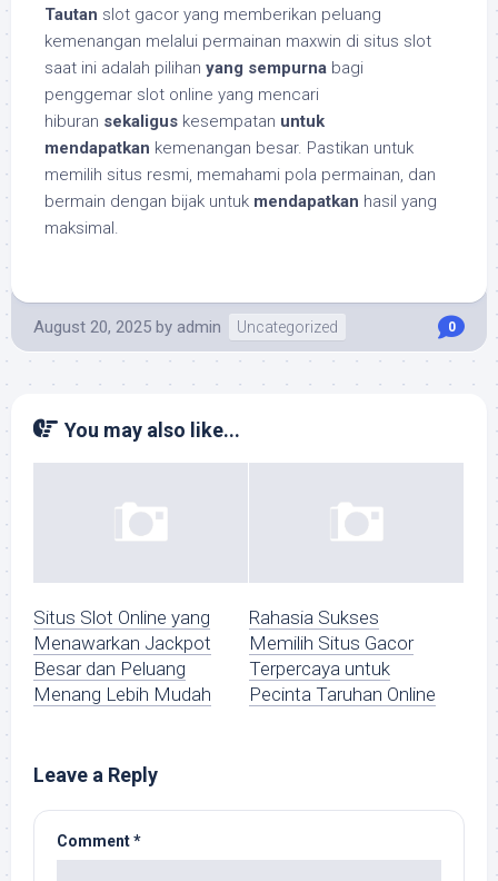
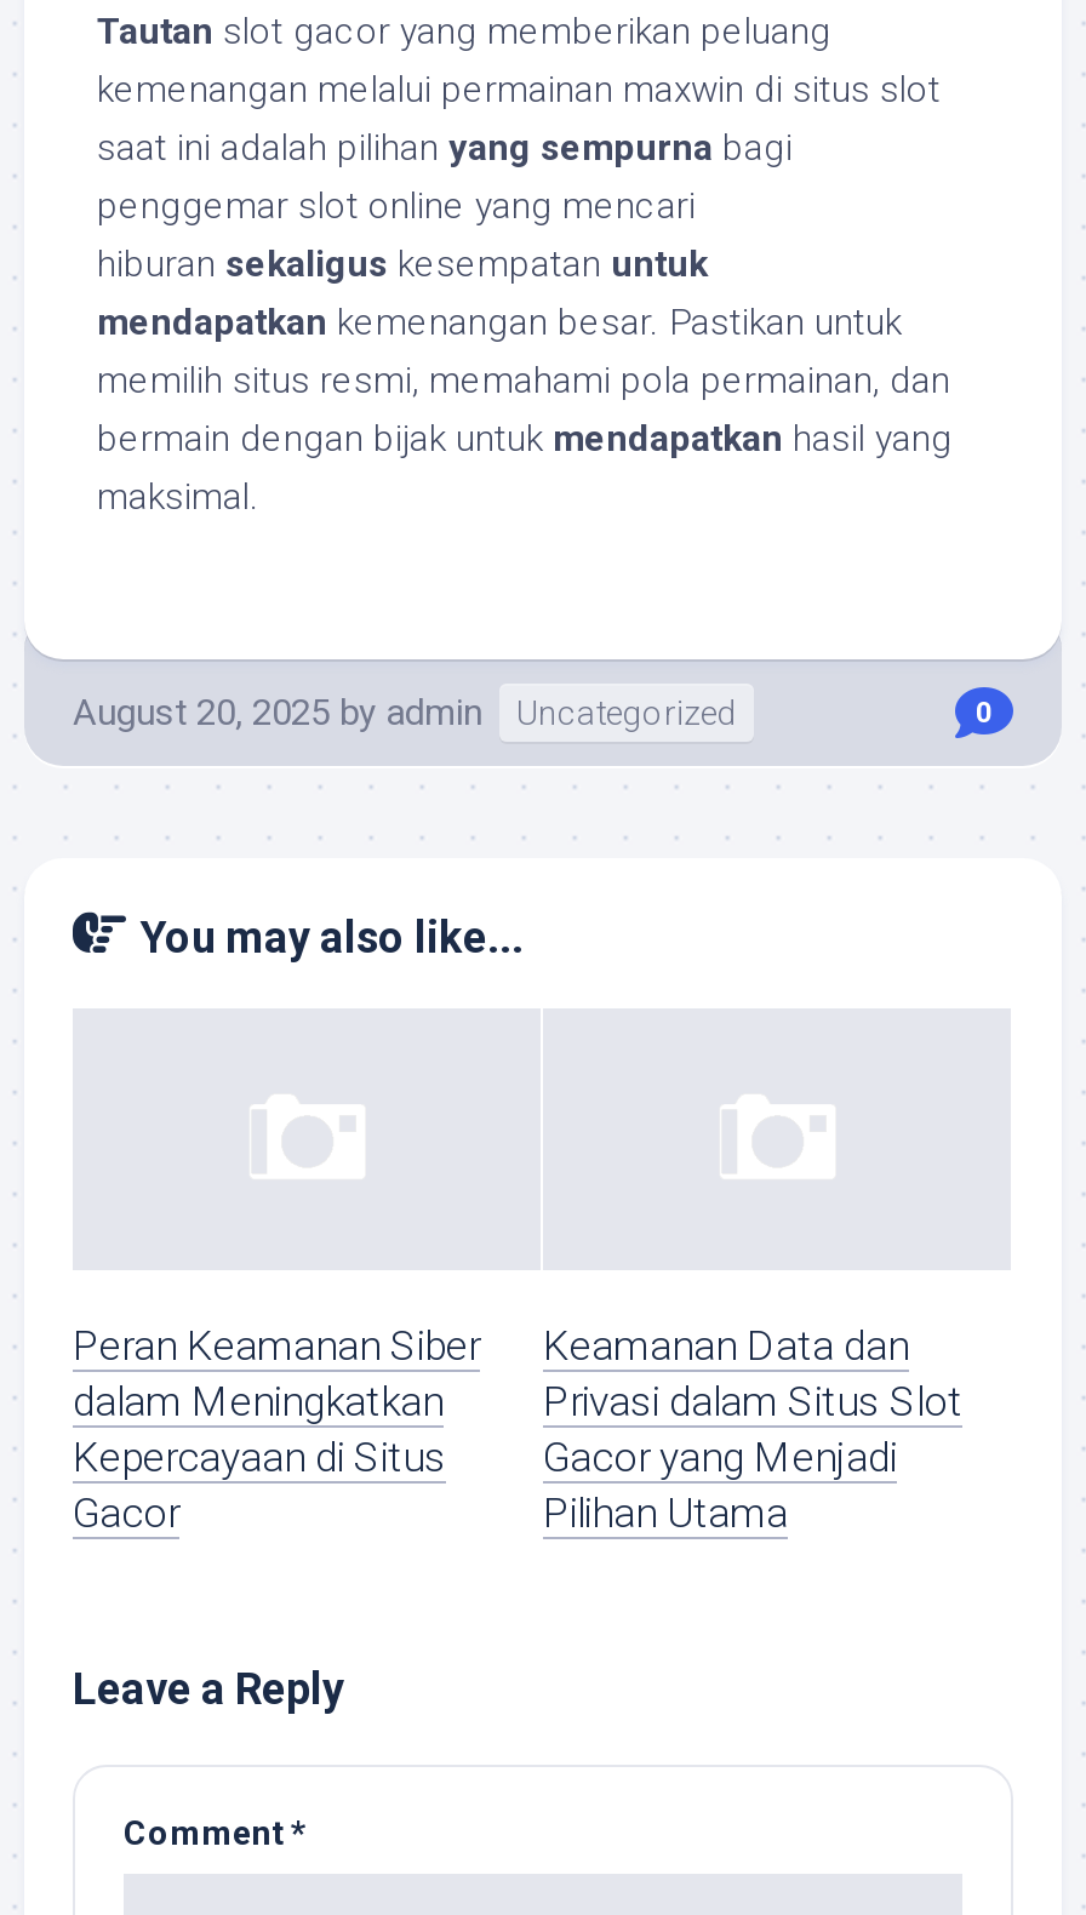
- Situs Slot Online yang
- Menawarkan Jackpot
- Besar dan Peluang
- Menang Lebih Mudah
+ Peran Keamanan Siber
+ dalam Meningkatkan
+ Kepercayaan di Situs
+ Gacor

- Rahasia Sukses
- Memilih Situs Gacor
- Terpercaya untuk
- Pecinta Taruhan Online
+ Keamanan Data dan
+ Privasi dalam Situs Slot
+ Gacor yang Menjadi
+ Pilihan Utama
